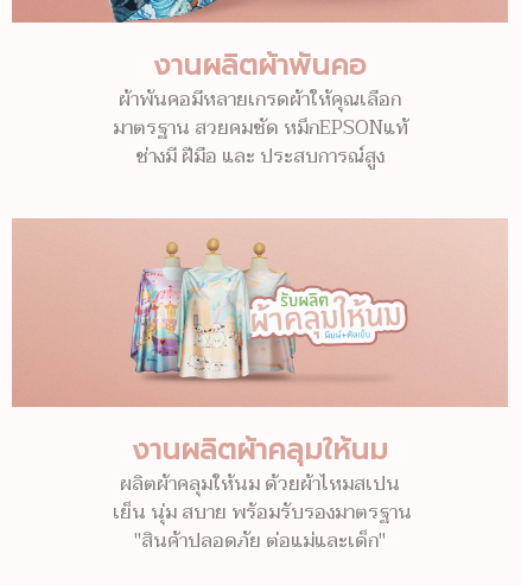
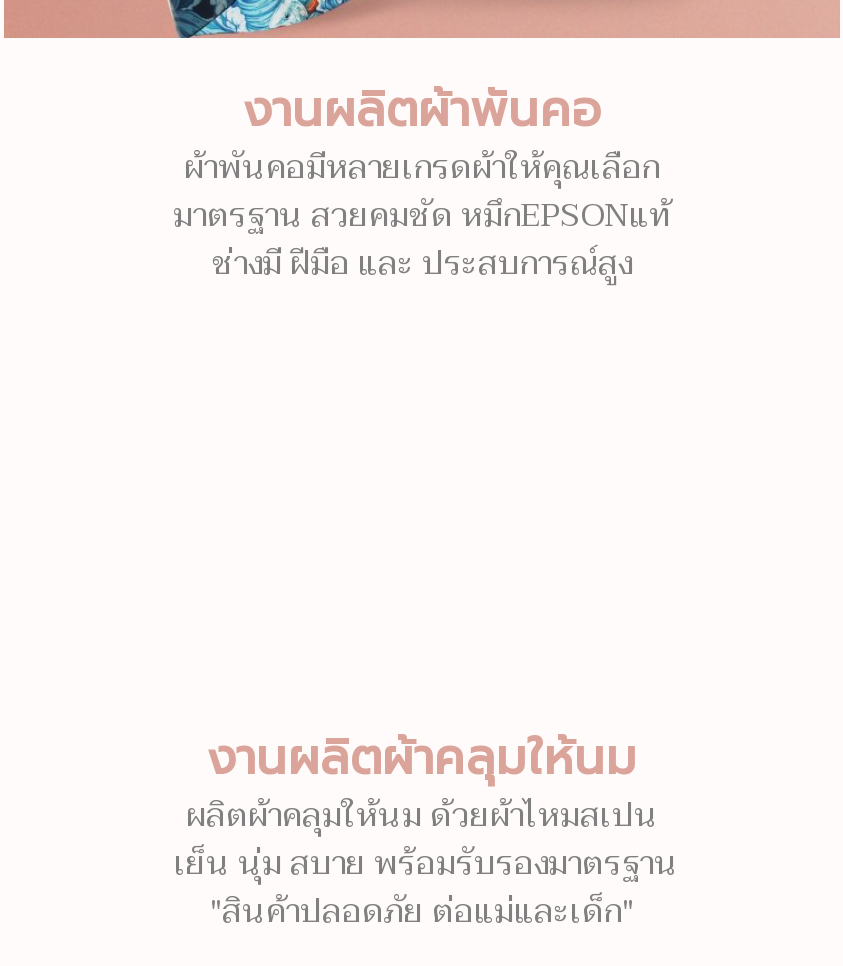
- [image]
